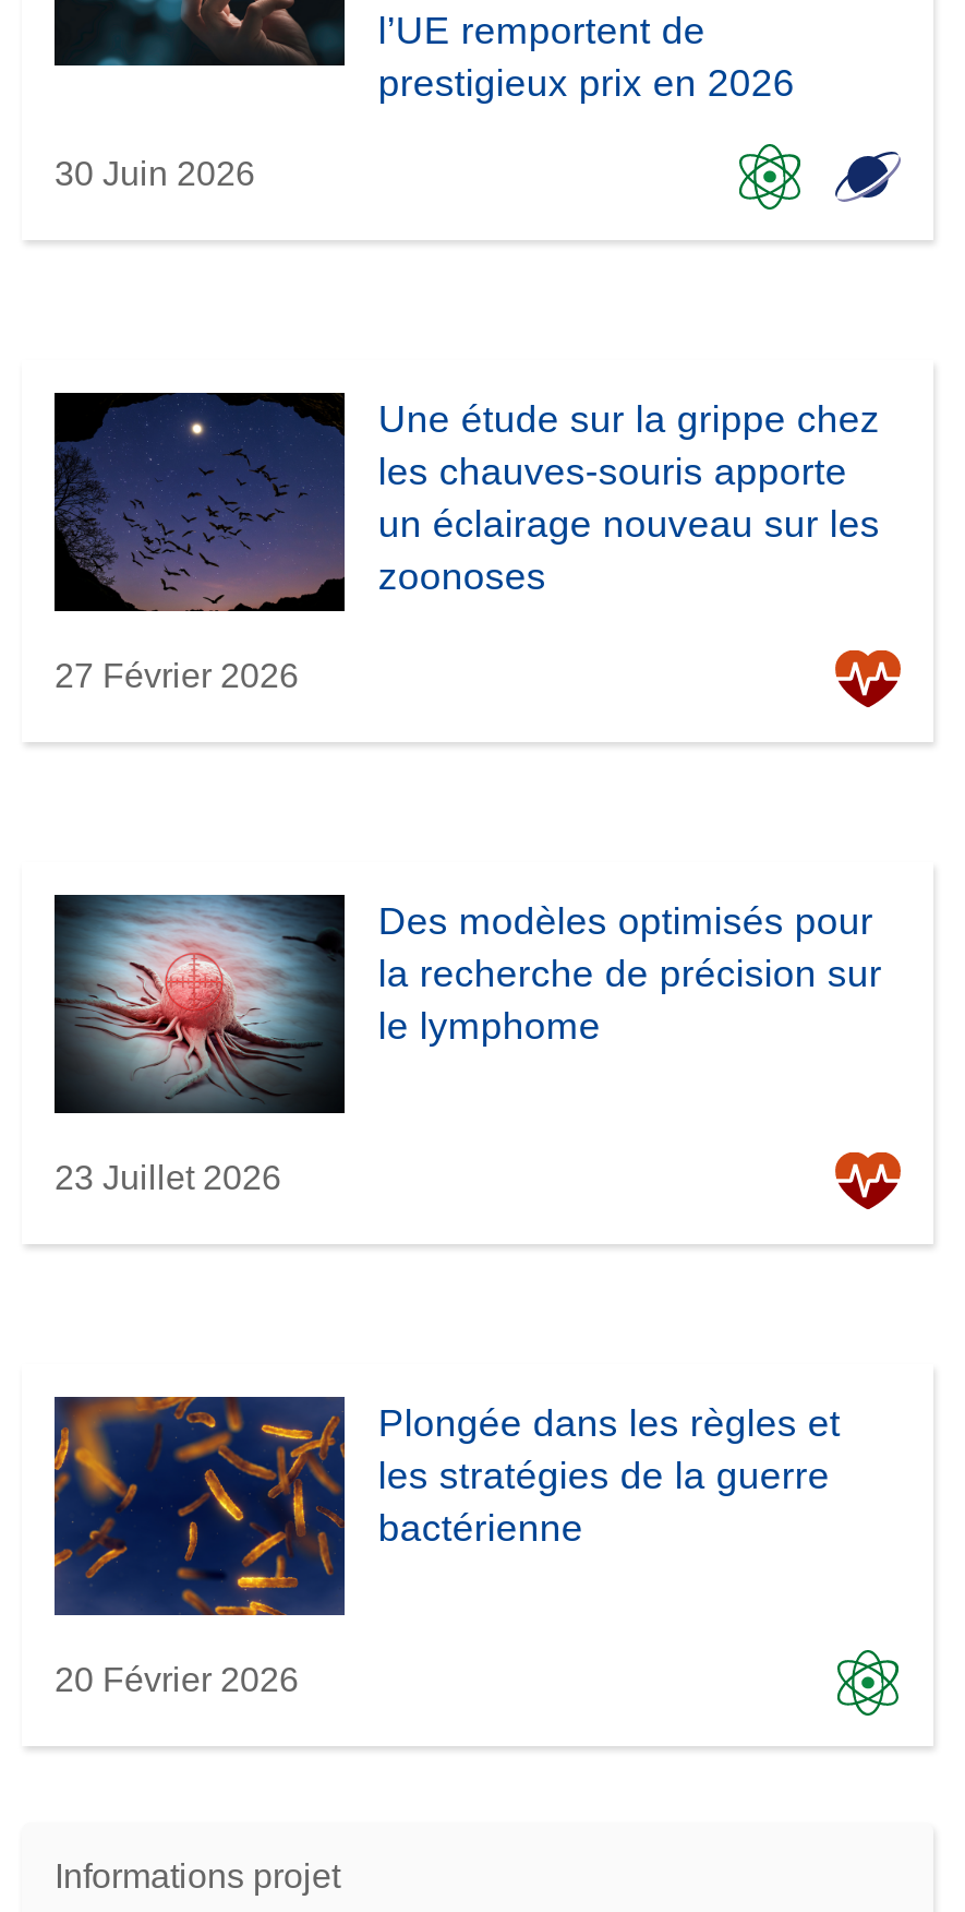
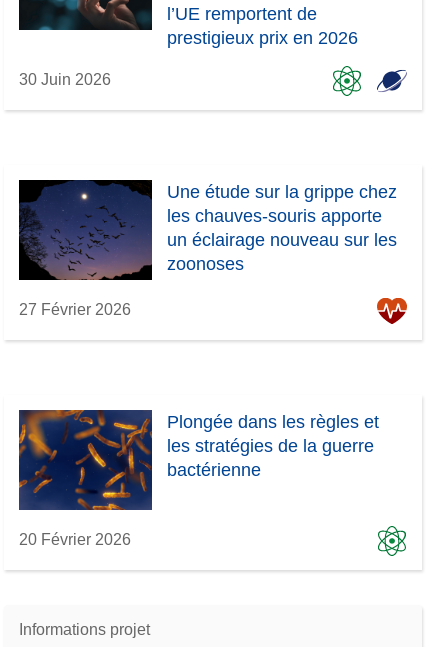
- [image]
- Des modèles optimisés pour
- la recherche de précision sur
- le lymphome

- 23 Juillet 2026
